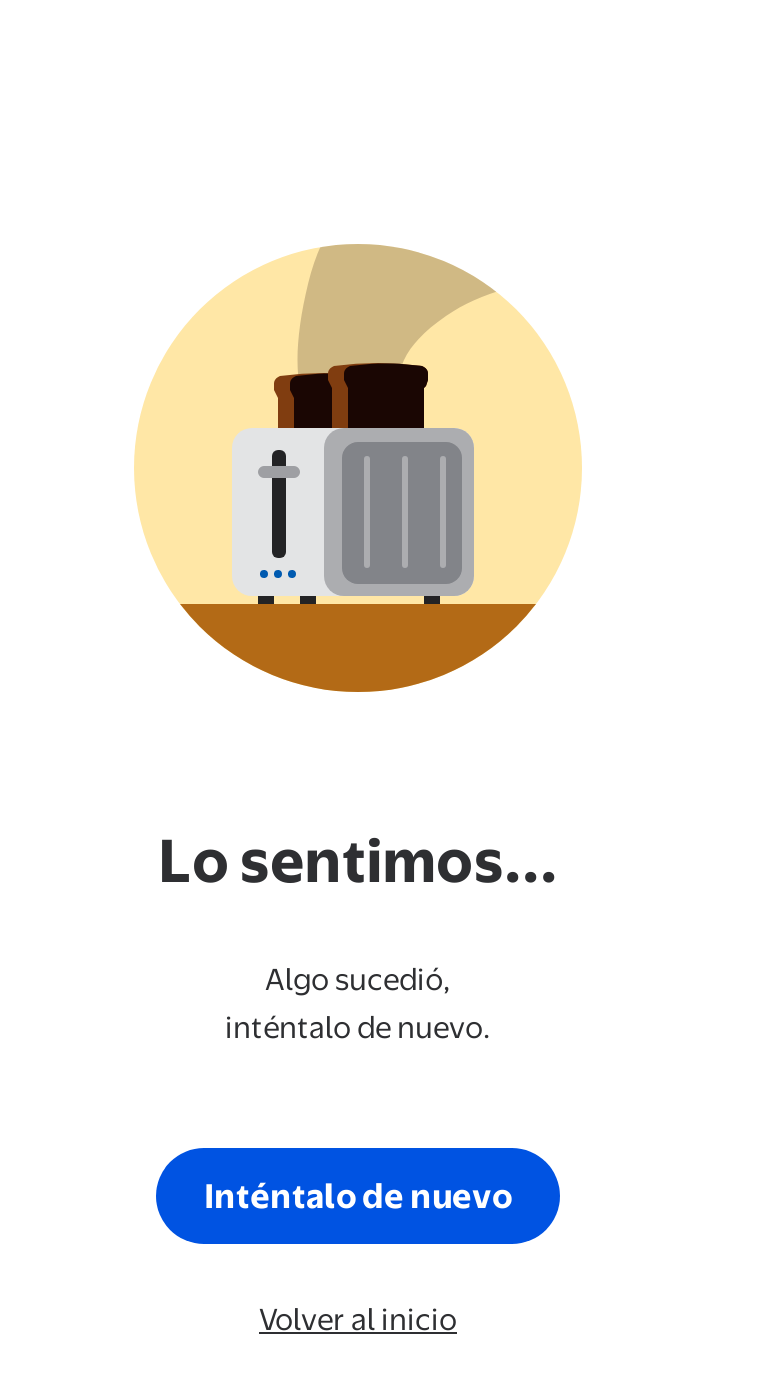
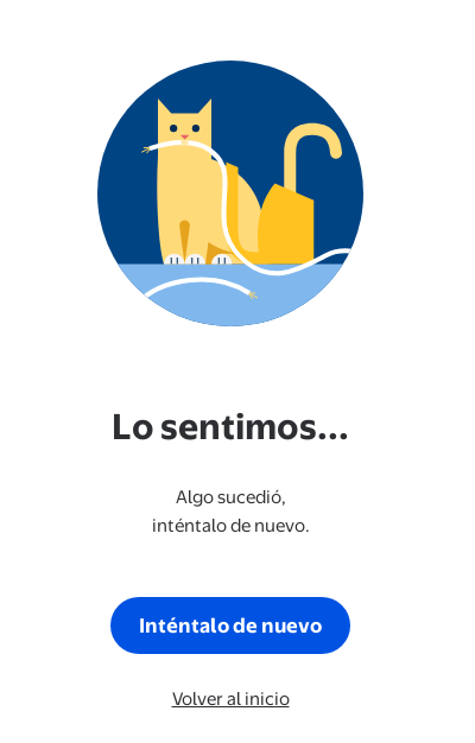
- [image]
+ [image]
